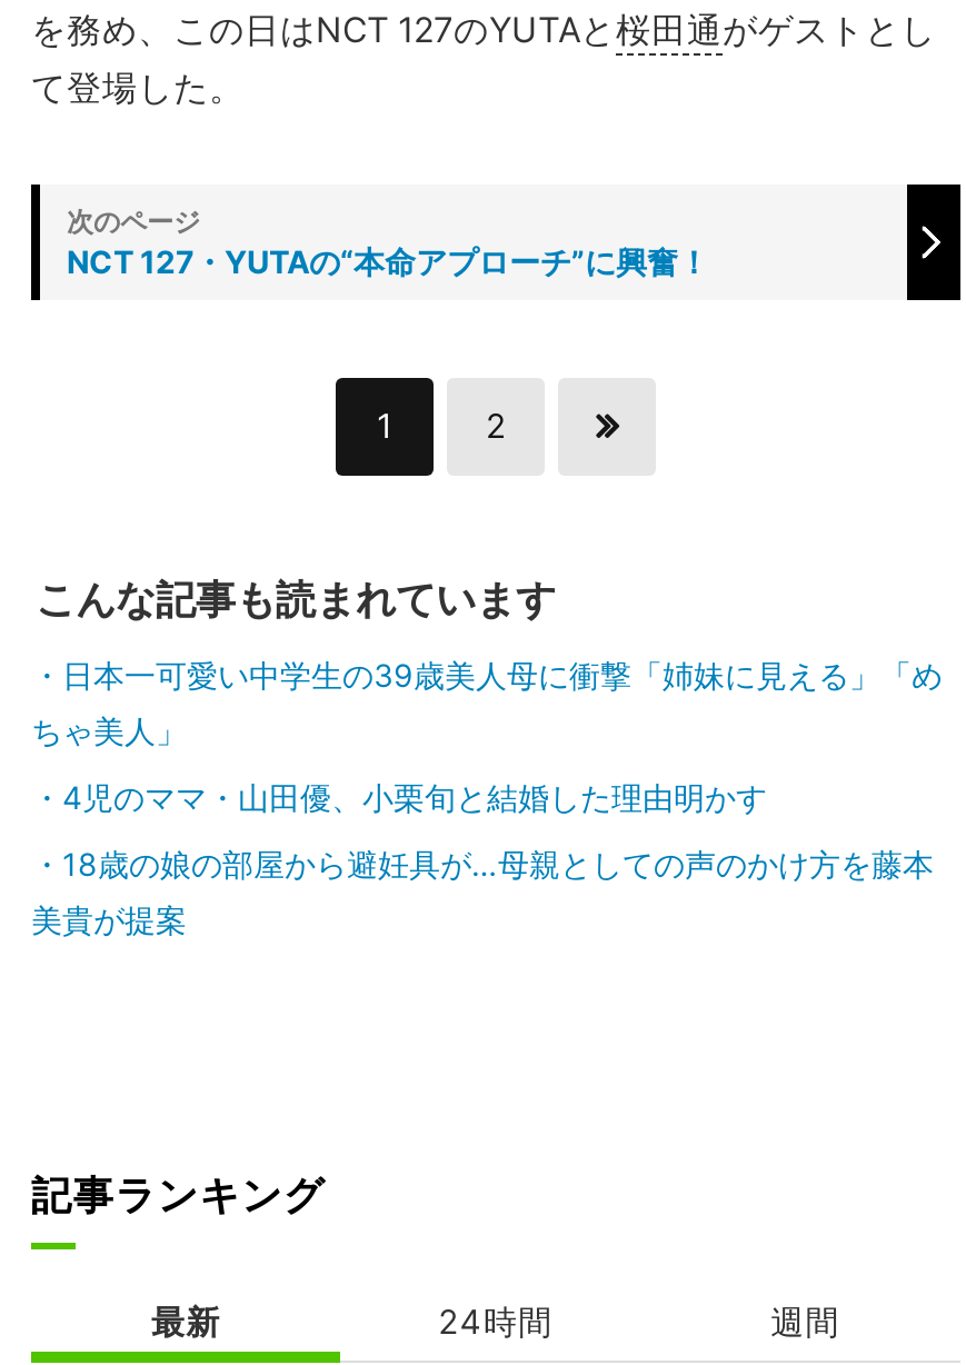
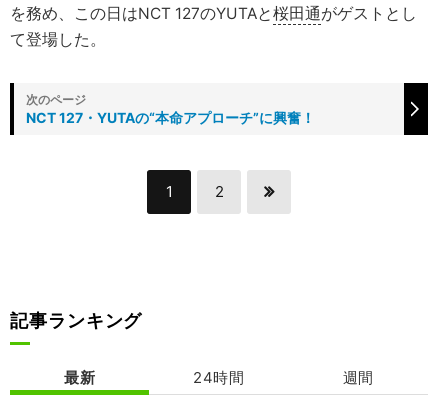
- こんな記事も読まれています
- 日本一可愛い中学生の39歳美人母に衝撃「姉妹に見える」「め
- ちゃ美人」
- 4児のママ・山田優、小栗旬と結婚した理由明かす
- 18歳の娘の部屋から避妊具が…母親としての声のかけ方を藤本
- 美貴が提案
